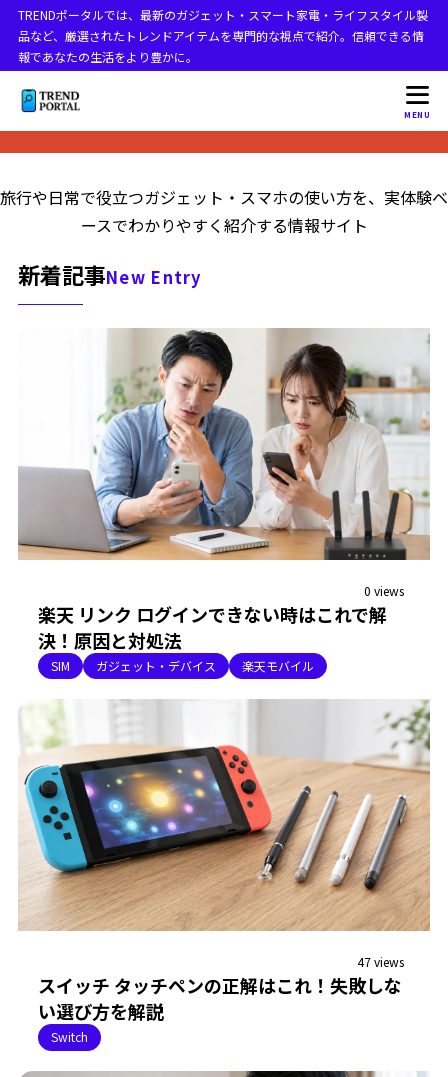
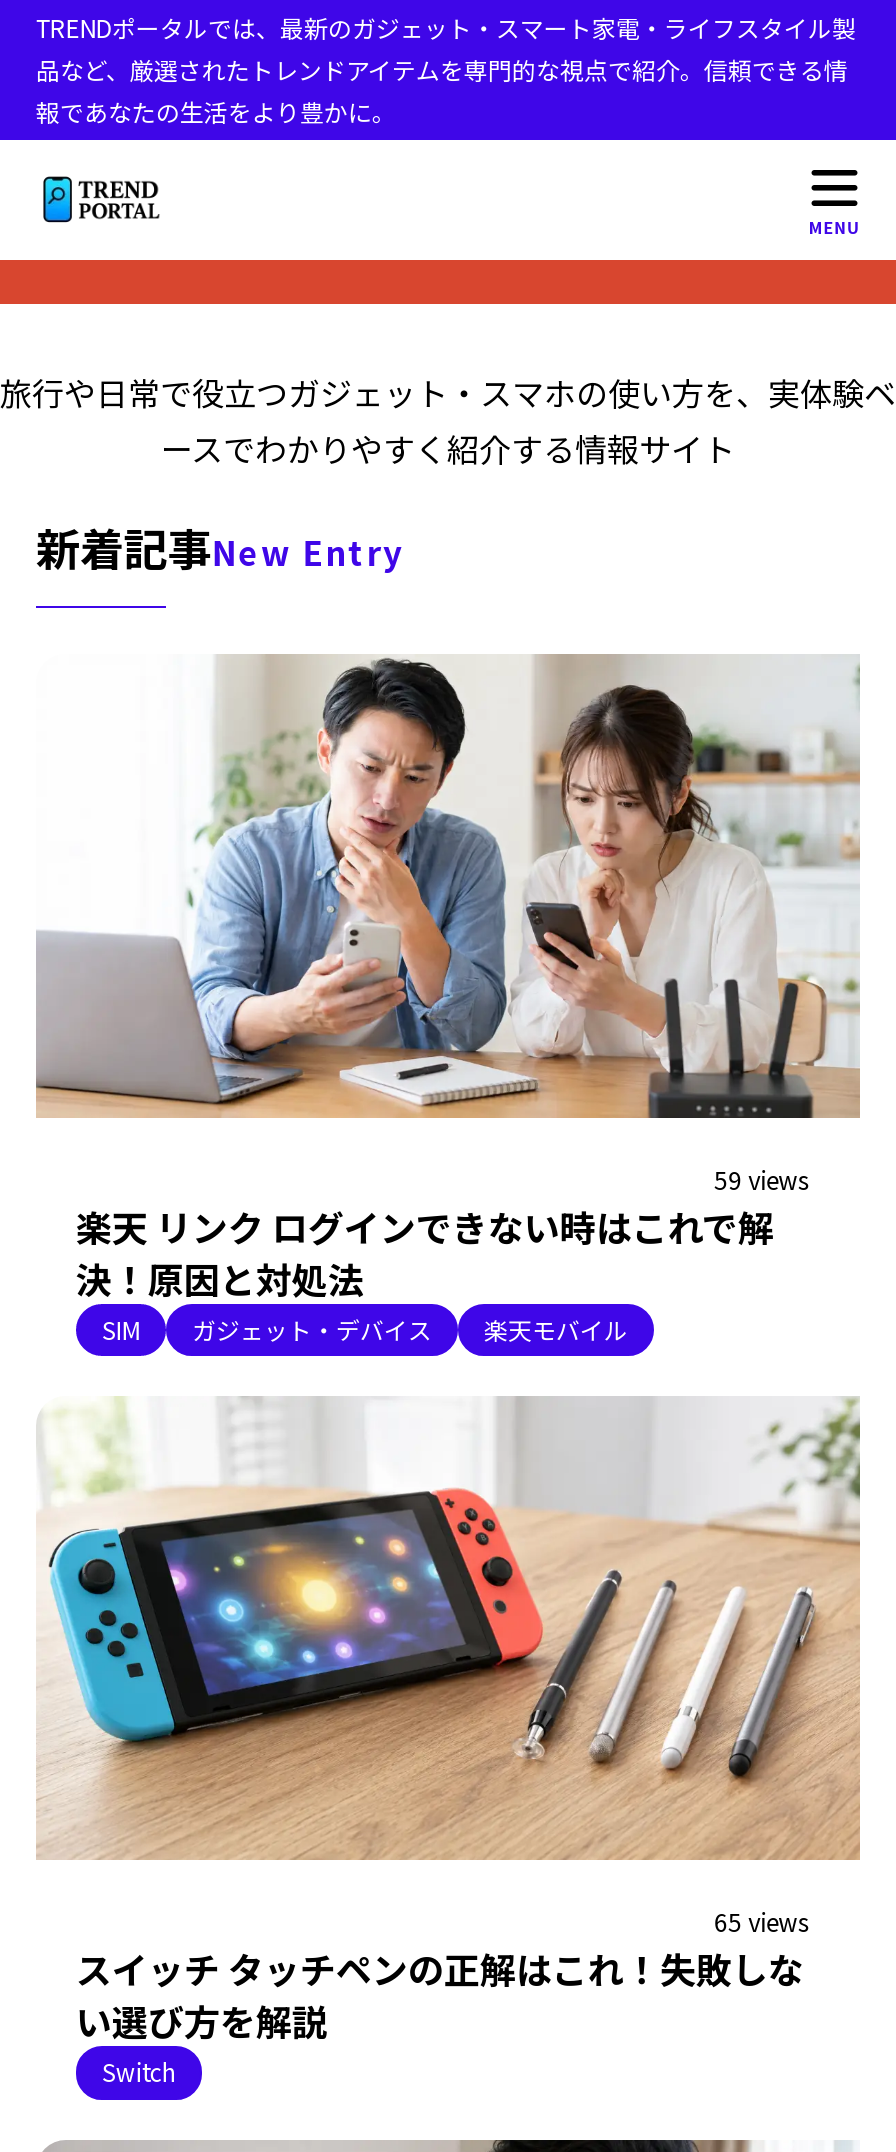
- 0 views
+ 59 views

- 47 views
+ 65 views
